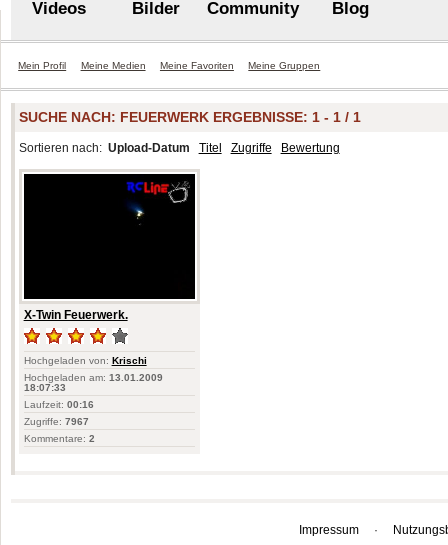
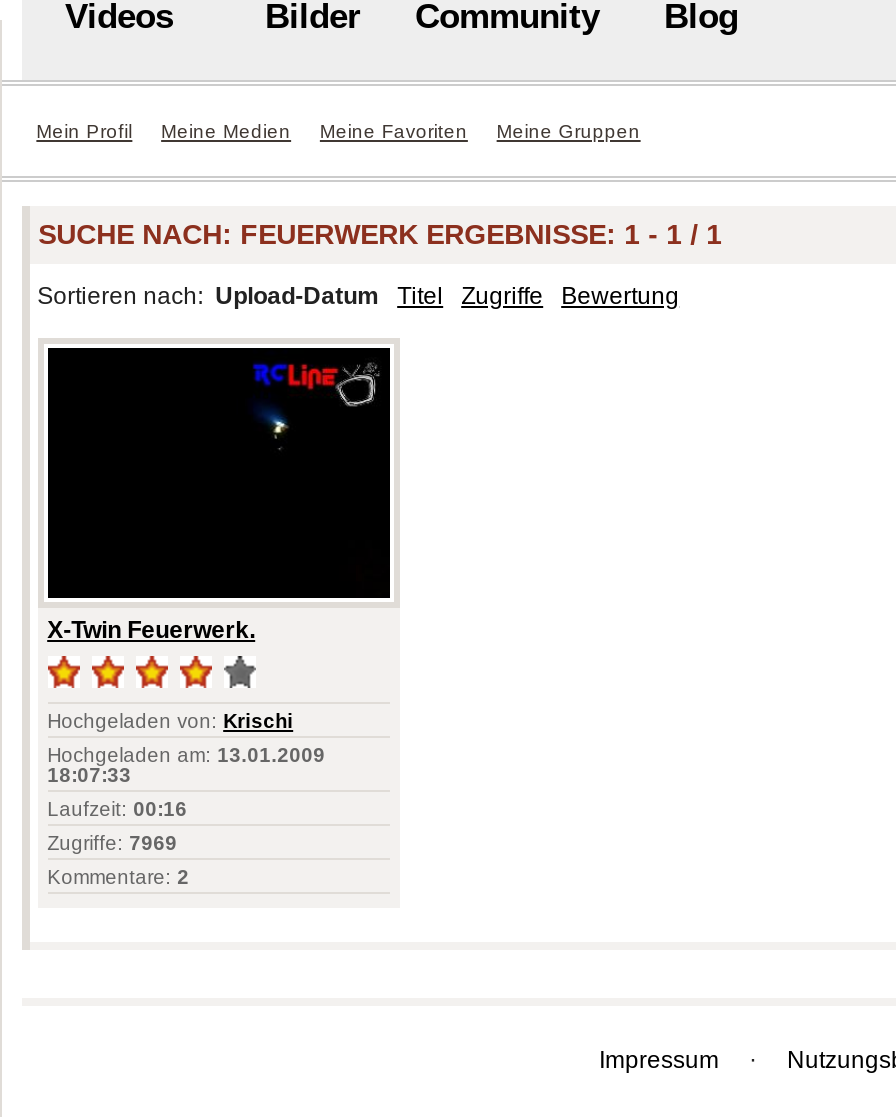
- Zugriffe: 7967
+ Zugriffe: 7969
